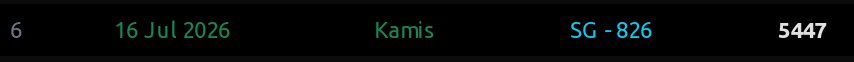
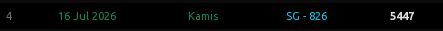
- 6
+ 4
